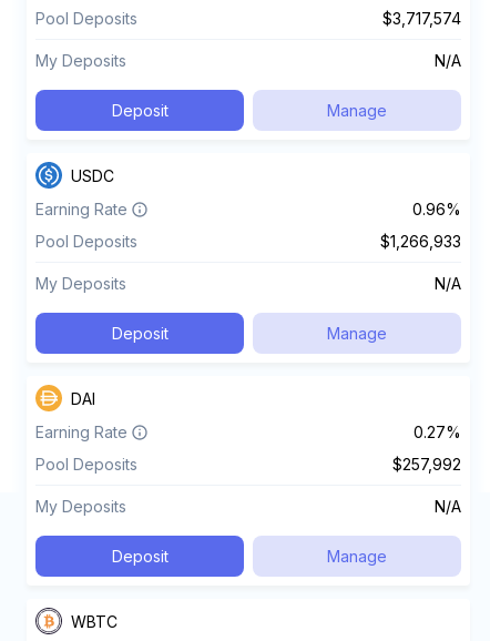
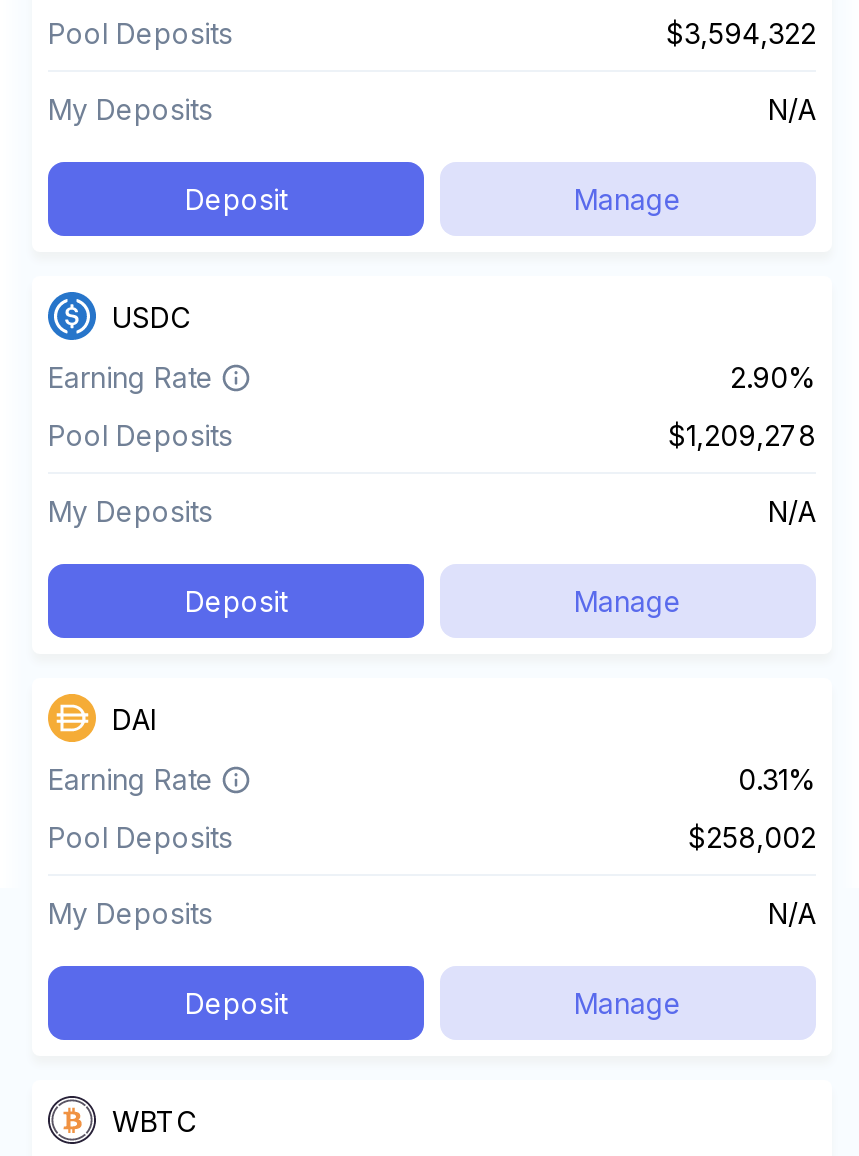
- $3,717,574
+ $3,594,322

- 0.96%
+ 2.90%

- $1,266,933
+ $1,209,278

- 0.27%
+ 0.31%

- $257,992
+ $258,002
